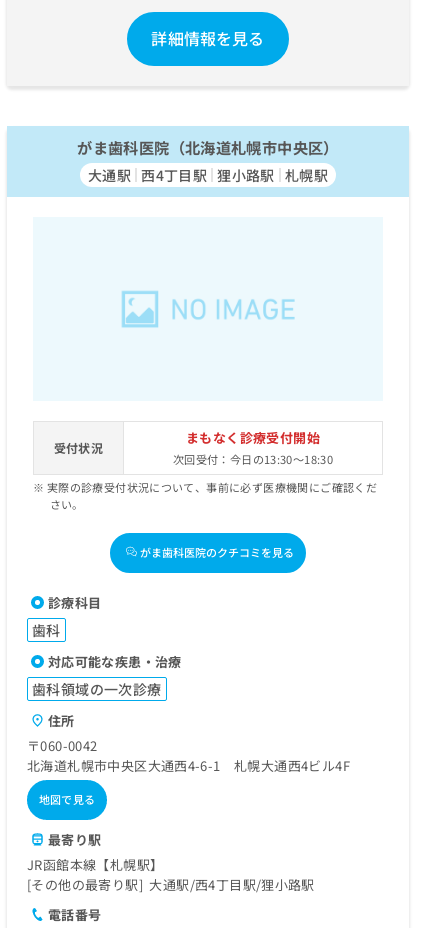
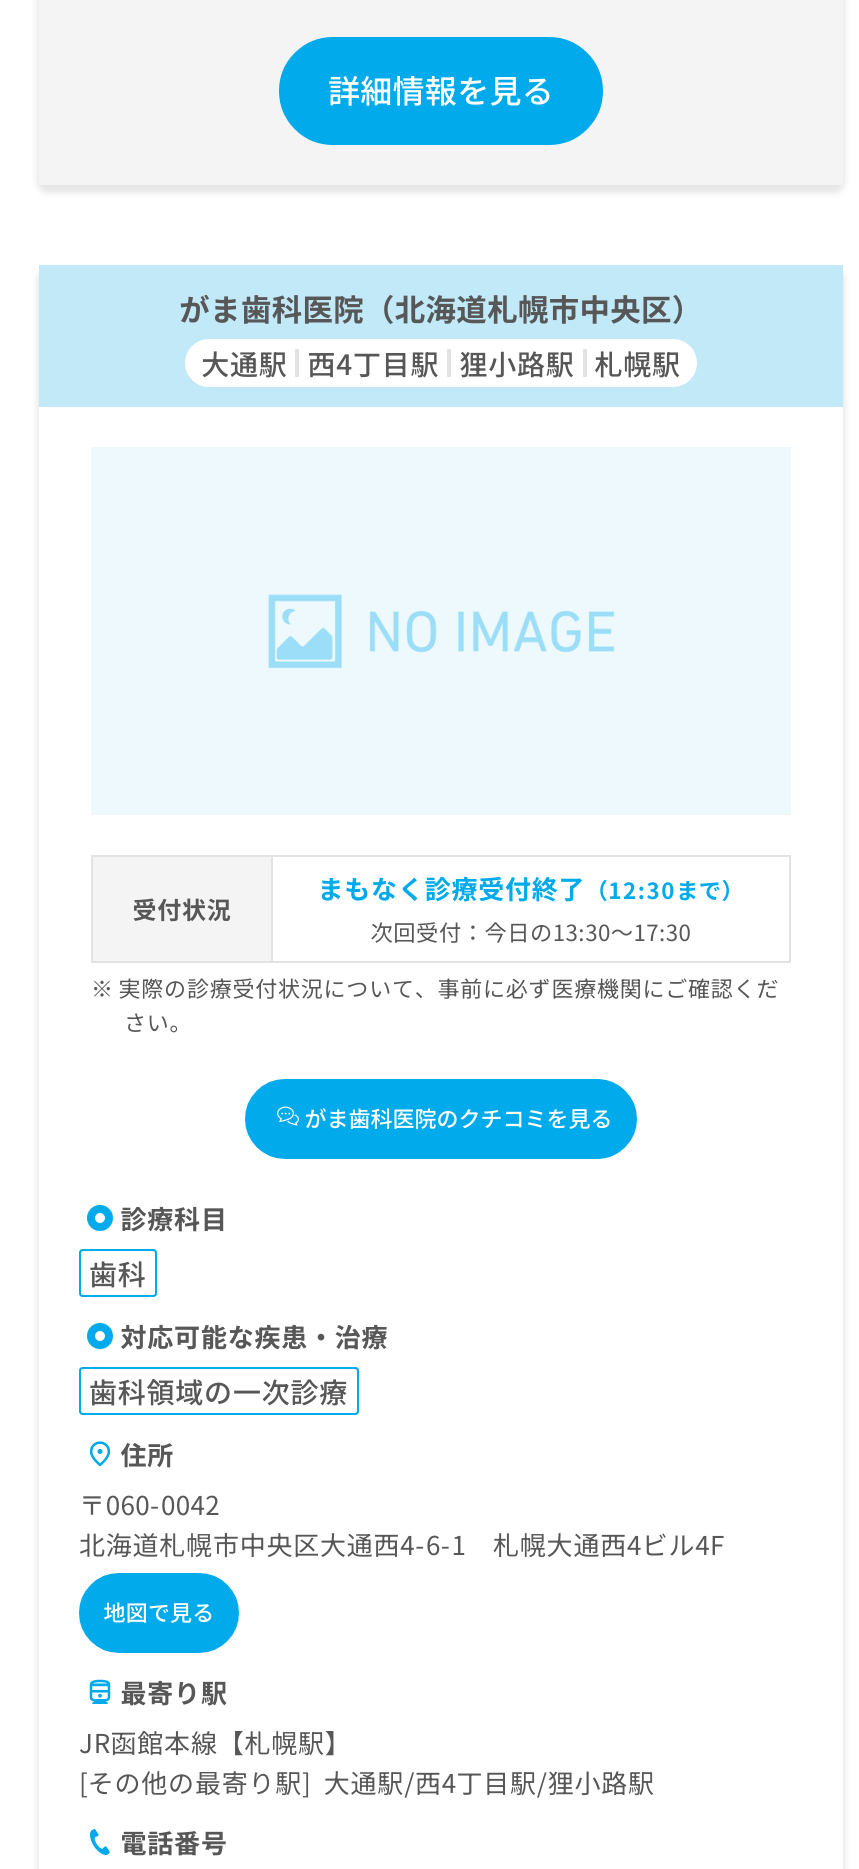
- まもなく診療受付開始
- 次回受付：今日の13:30～18:30
+ まもなく診療受付終了（12:30まで）
+ 次回受付：今日の13:30～17:30
